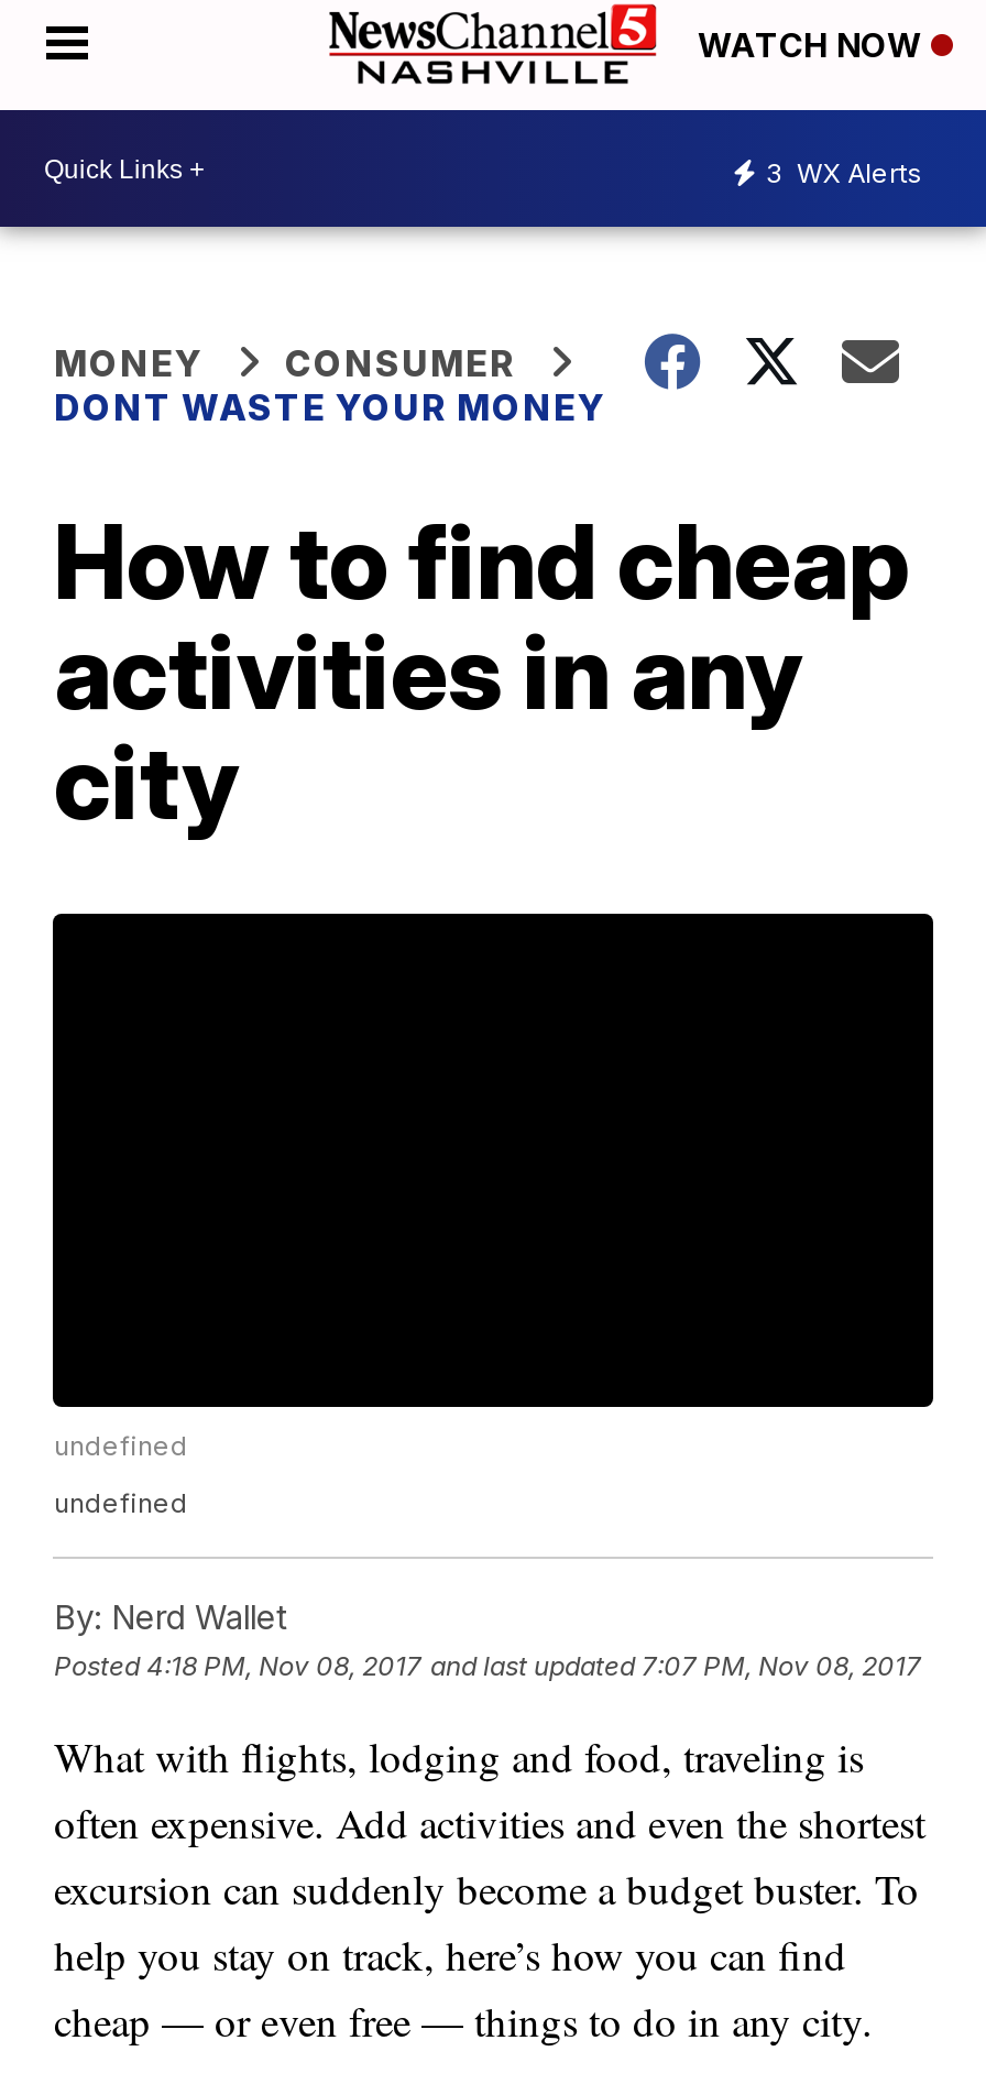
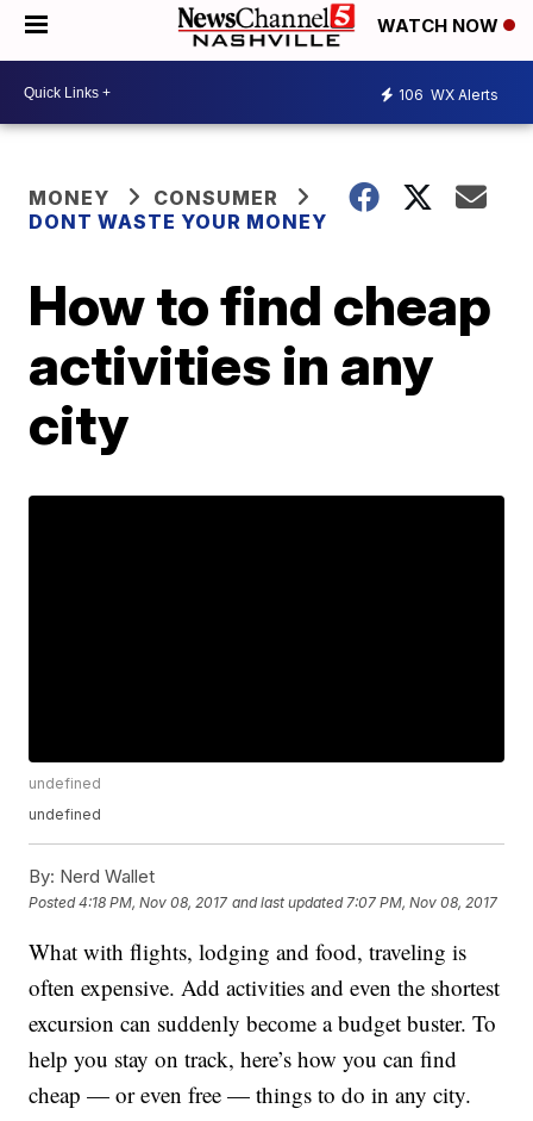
- 3 WX Alerts
+ 106 WX Alerts
